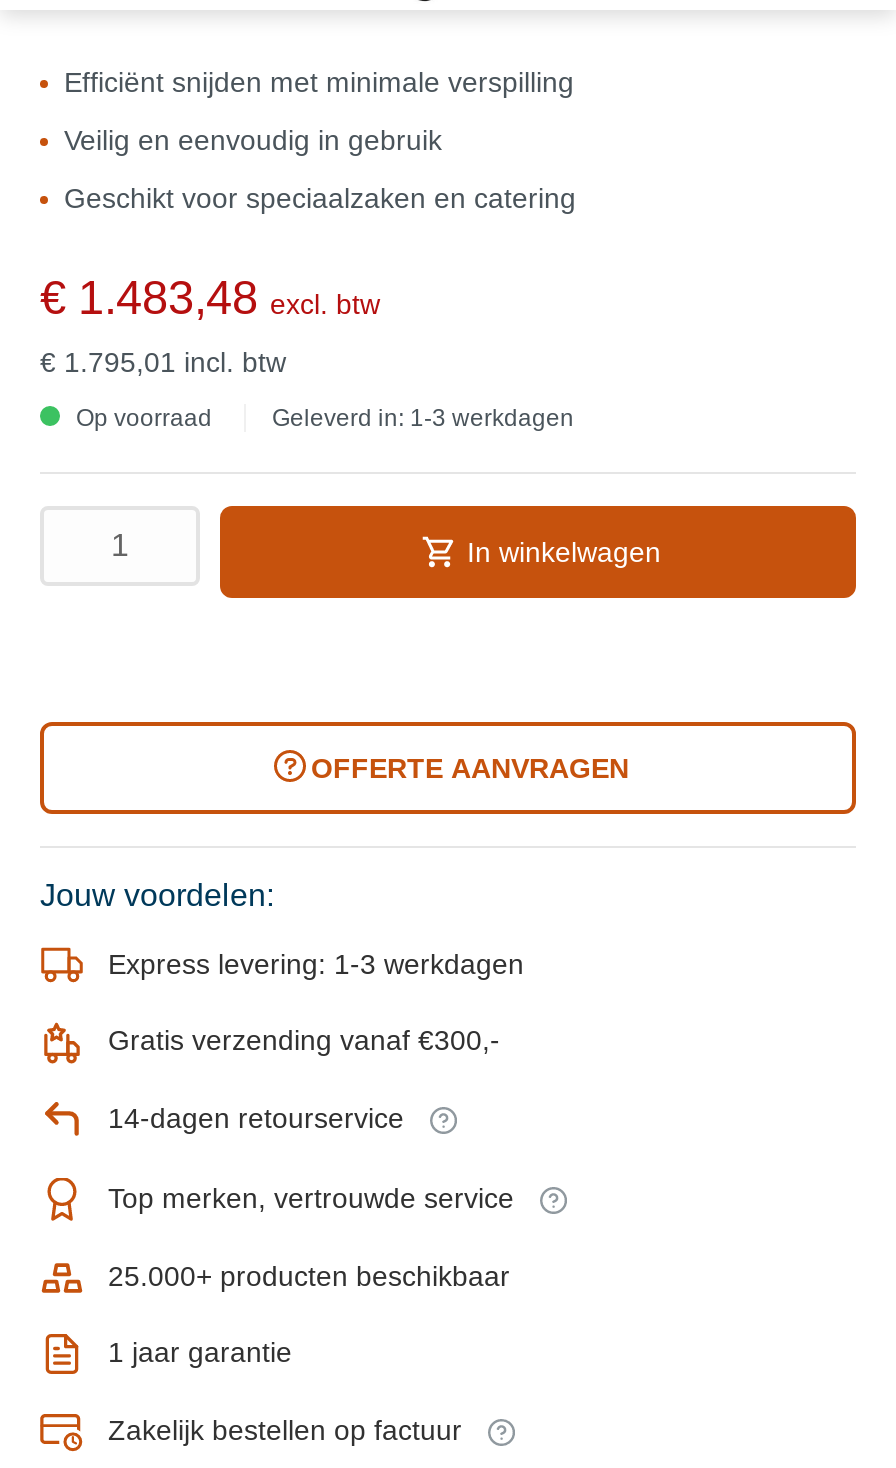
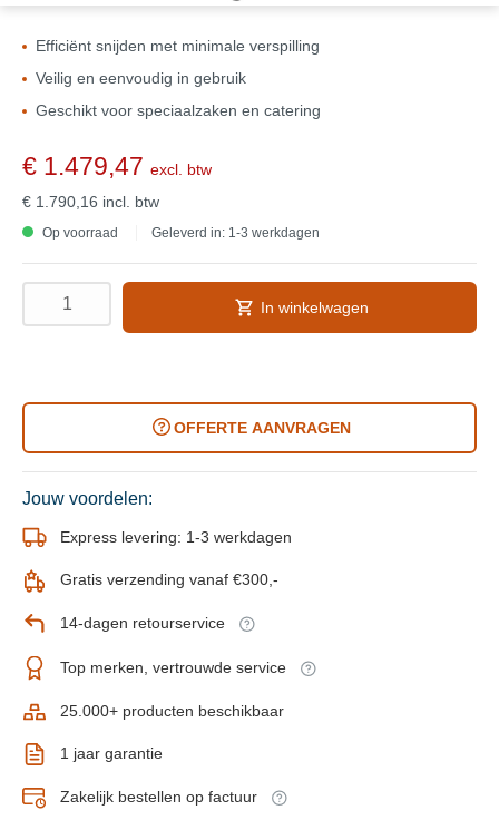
- € 1.483,48 excl. btw
+ € 1.479,47 excl. btw

- € 1.795,01 incl. btw
+ € 1.790,16 incl. btw
